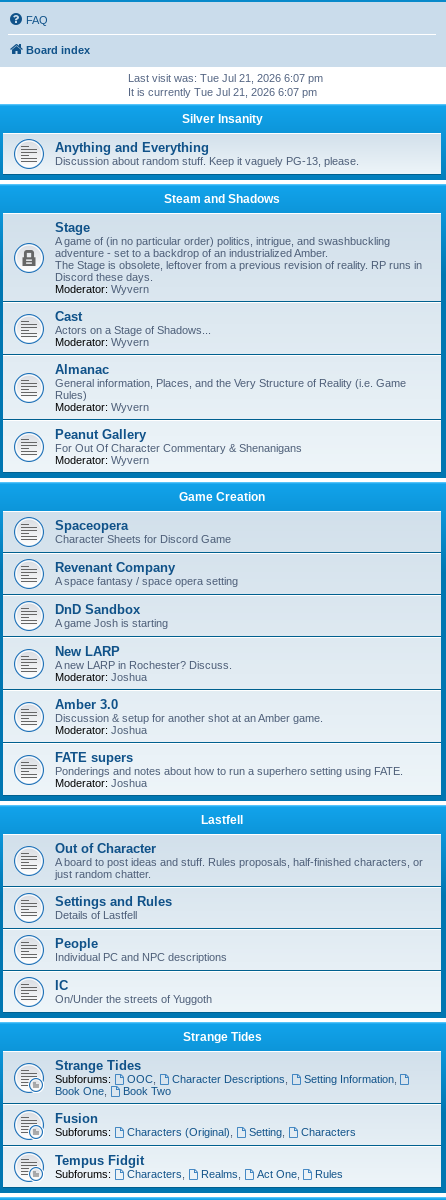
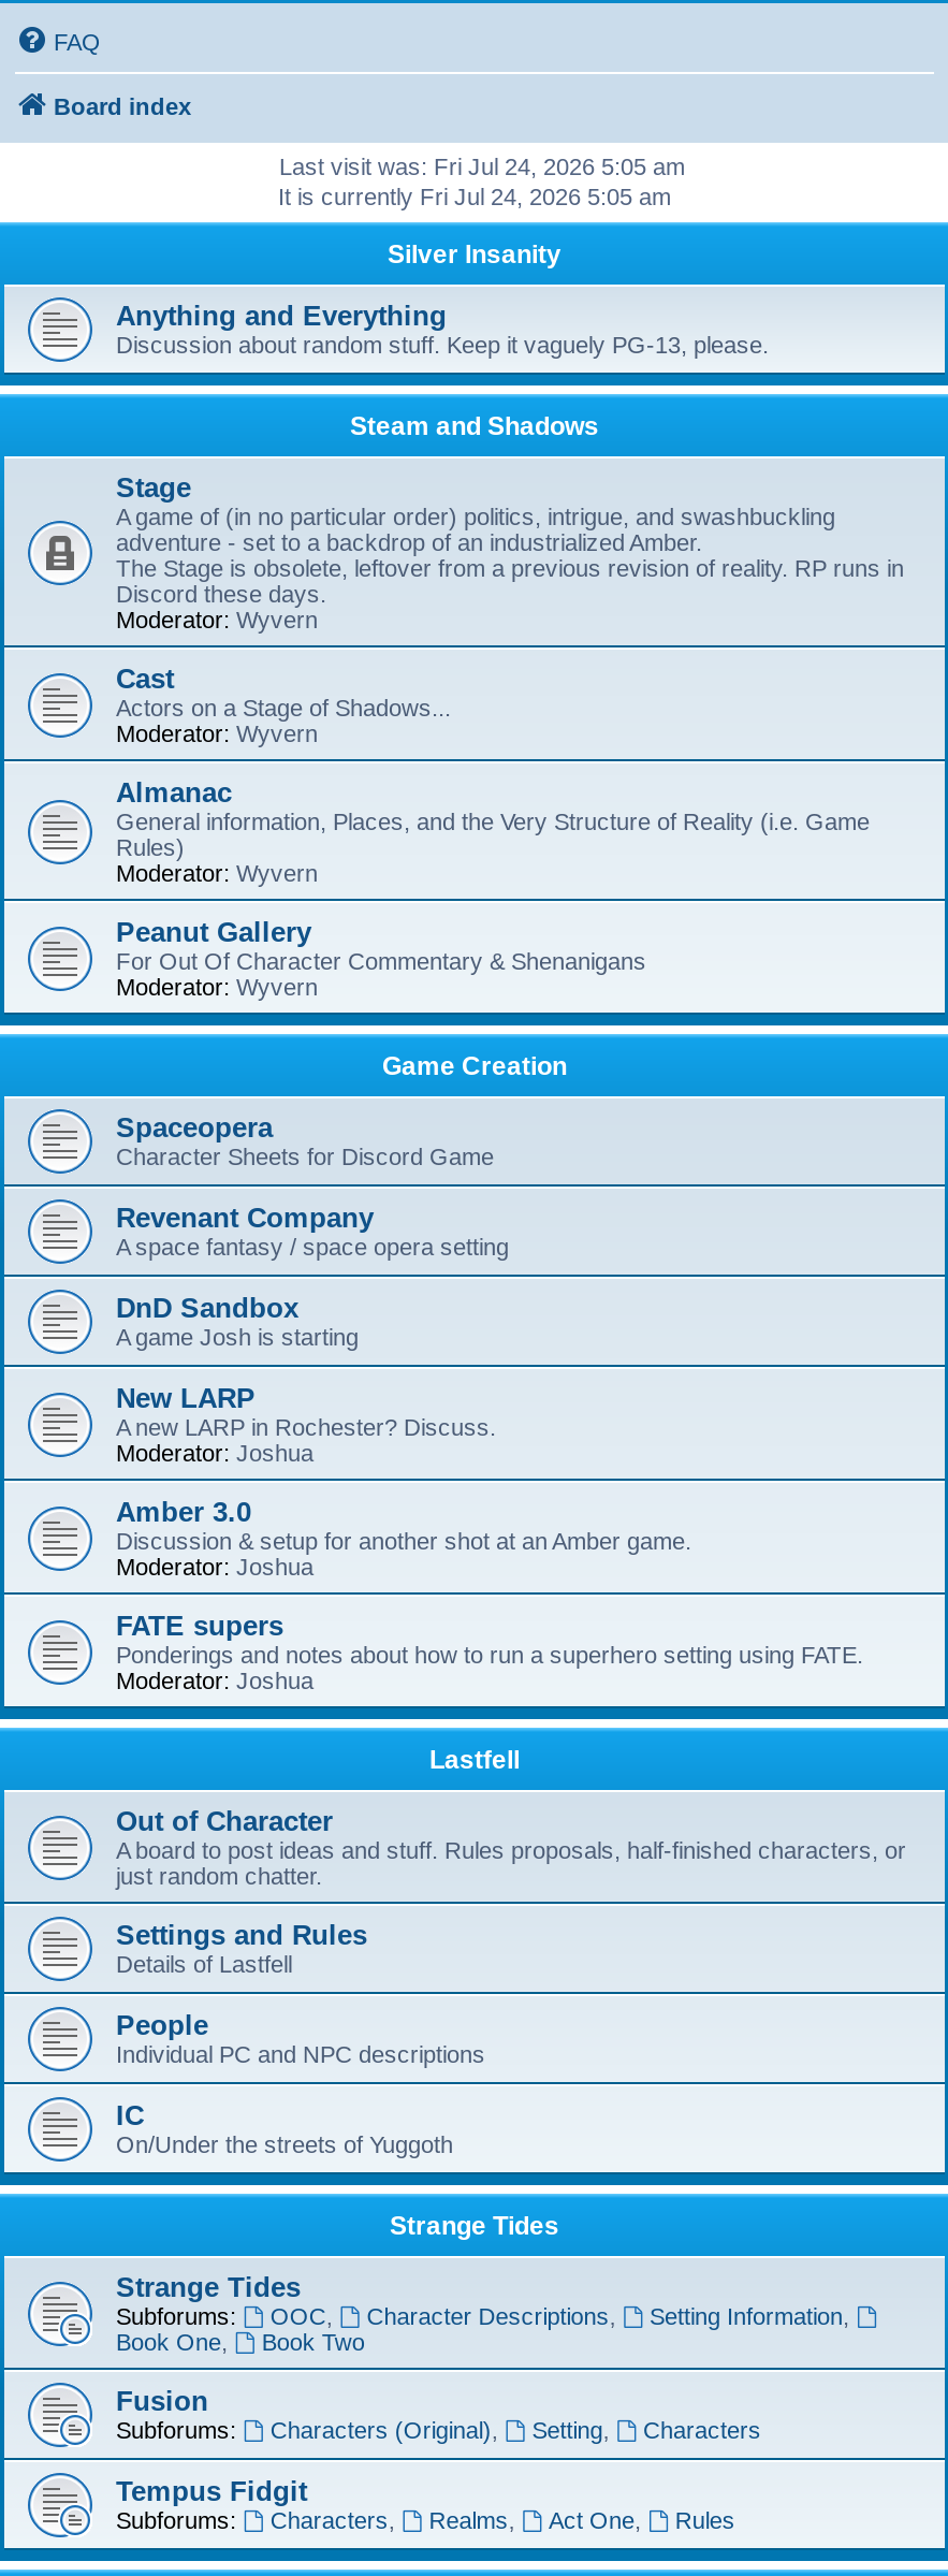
- Last visit was: Tue Jul 21, 2026 6:07 pm
+ Last visit was: Fri Jul 24, 2026 5:05 am

- It is currently Tue Jul 21, 2026 6:07 pm
+ It is currently Fri Jul 24, 2026 5:05 am
